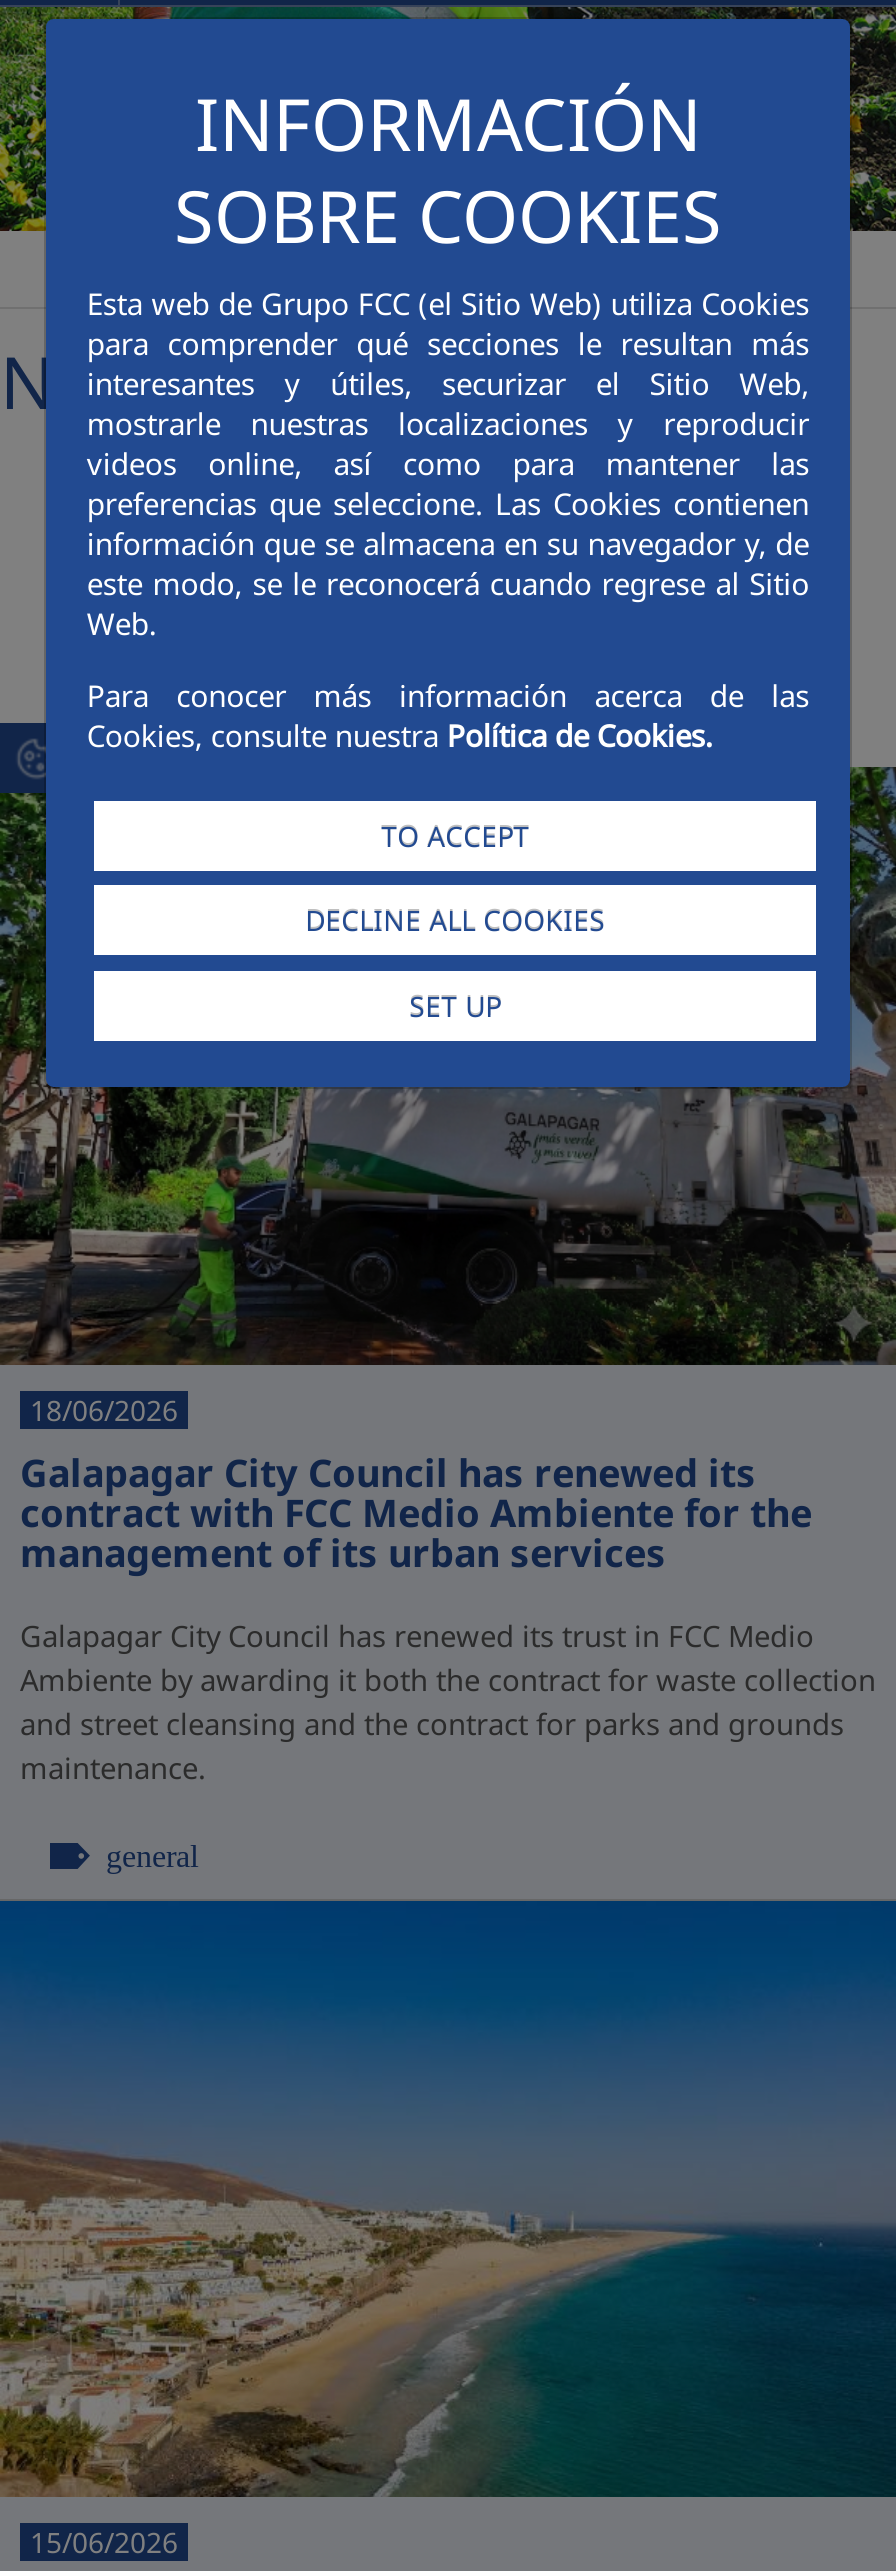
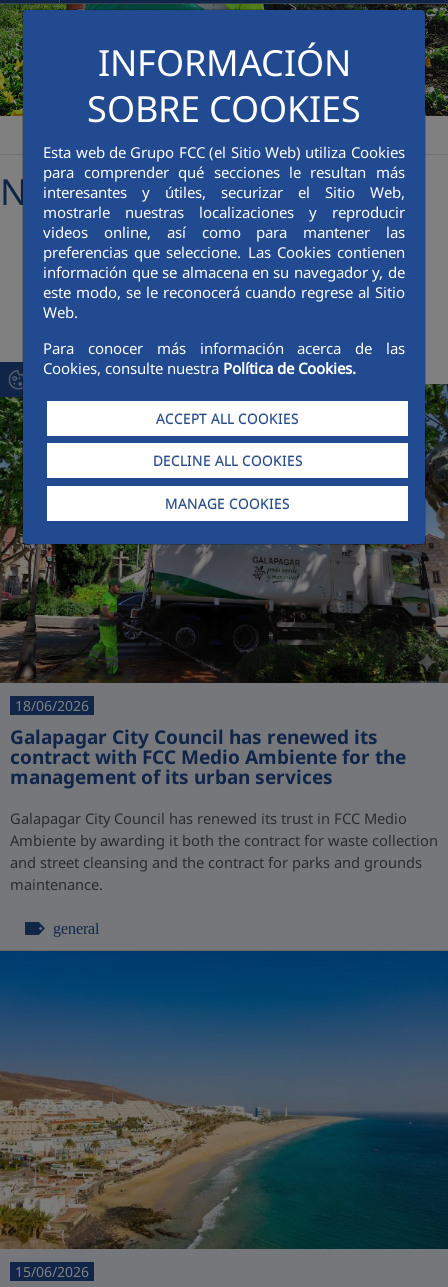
- TO ACCEPT
+ ACCEPT ALL COOKIES

- SET UP
+ MANAGE COOKIES
